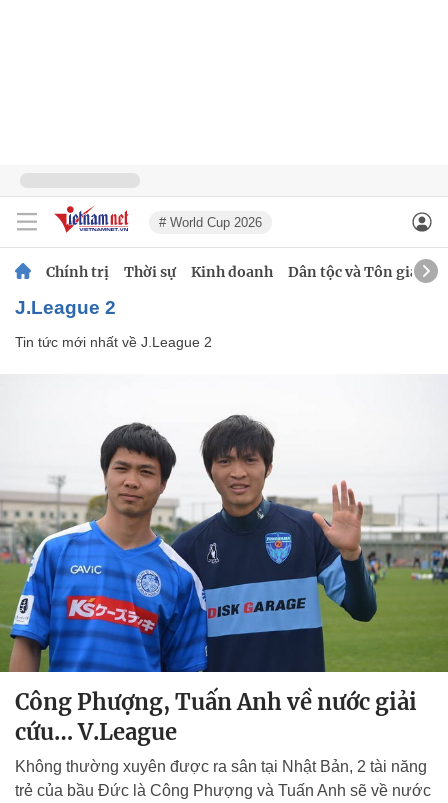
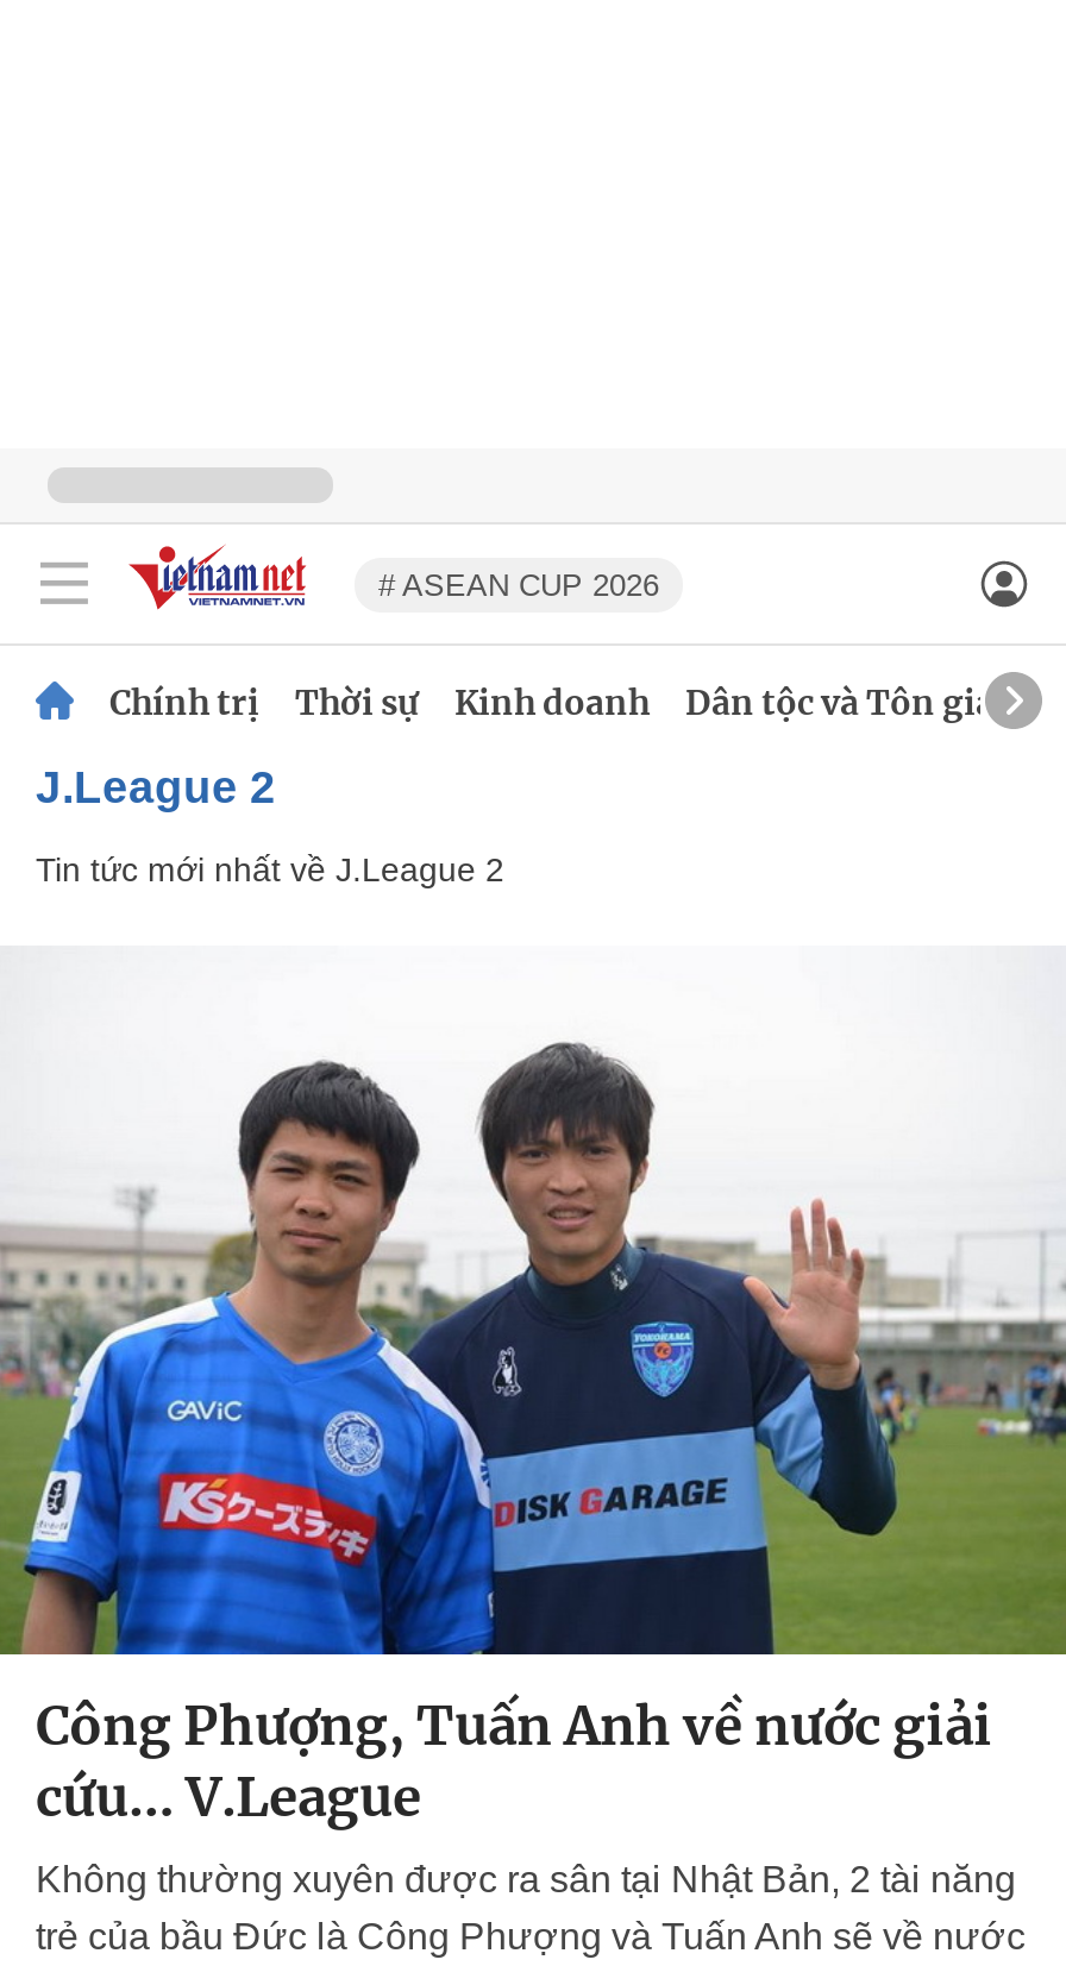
- # World Cup 2026
+ # ASEAN CUP 2026
